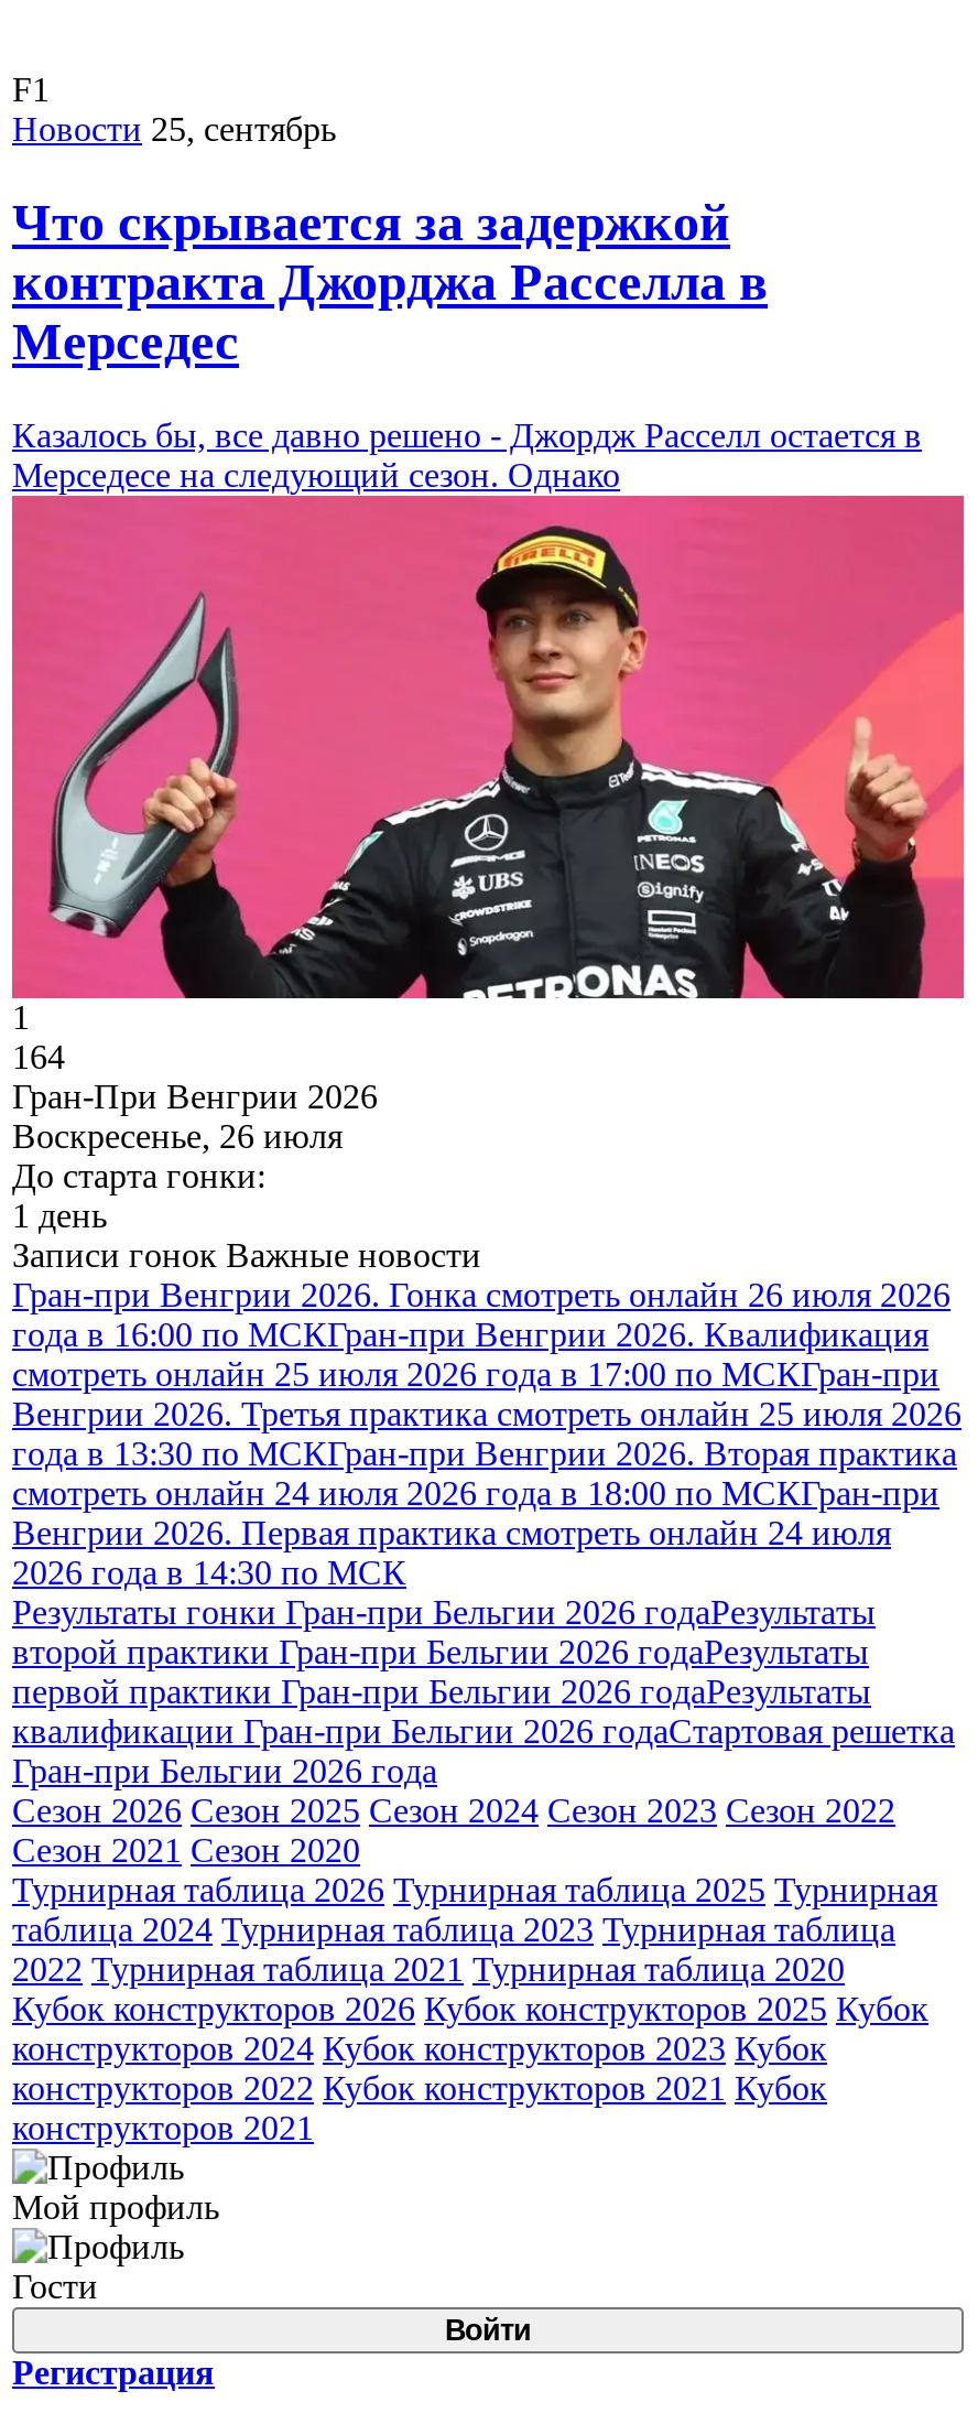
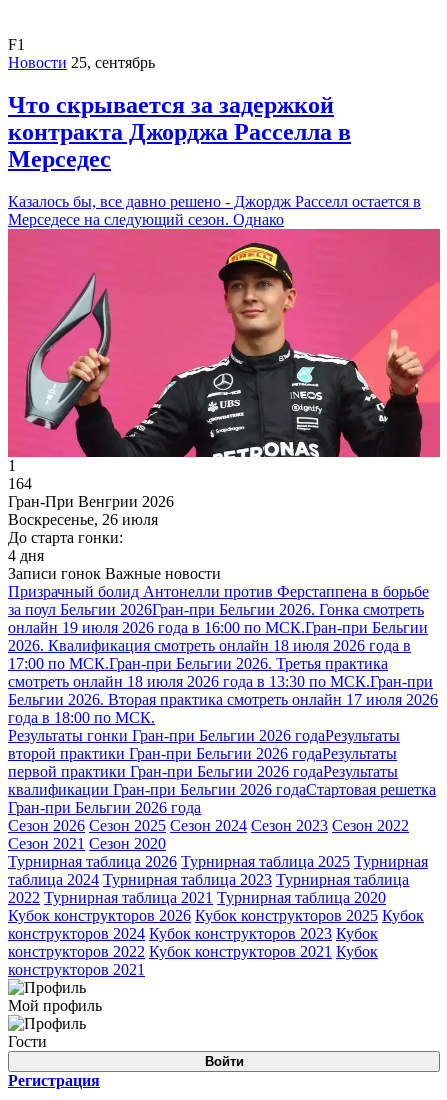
- 1 день
+ 4 дня

- Гран-при Венгрии 2026. Гонка смотреть онлайн 26 июля 2026
- года в 16:00 по МСКГран-при Венгрии 2026. Квалификация
- смотреть онлайн 25 июля 2026 года в 17:00 по МСКГран-при
- Венгрии 2026. Третья практика смотреть онлайн 25 июля 2026
- года в 13:30 по МСКГран-при Венгрии 2026. Вторая практика
- смотреть онлайн 24 июля 2026 года в 18:00 по МСКГран-при
- Венгрии 2026. Первая практика смотреть онлайн 24 июля
- 2026 года в 14:30 по МСК
+ Призрачный болид Антонелли против Ферстаппена в борьбе
+ за поул Бельгии 2026Гран-при Бельгии 2026. Гонка смотреть
+ онлайн 19 июля 2026 года в 16:00 по МСК.Гран-при Бельгии
+ 2026. Квалификация смотреть онлайн 18 июля 2026 года в
+ 17:00 по МСК.Гран-при Бельгии 2026. Третья практика
+ смотреть онлайн 18 июля 2026 года в 13:30 по МСК.Гран-при
+ Бельгии 2026. Вторая практика смотреть онлайн 17 июля 2026
+ года в 18:00 по МСК.
